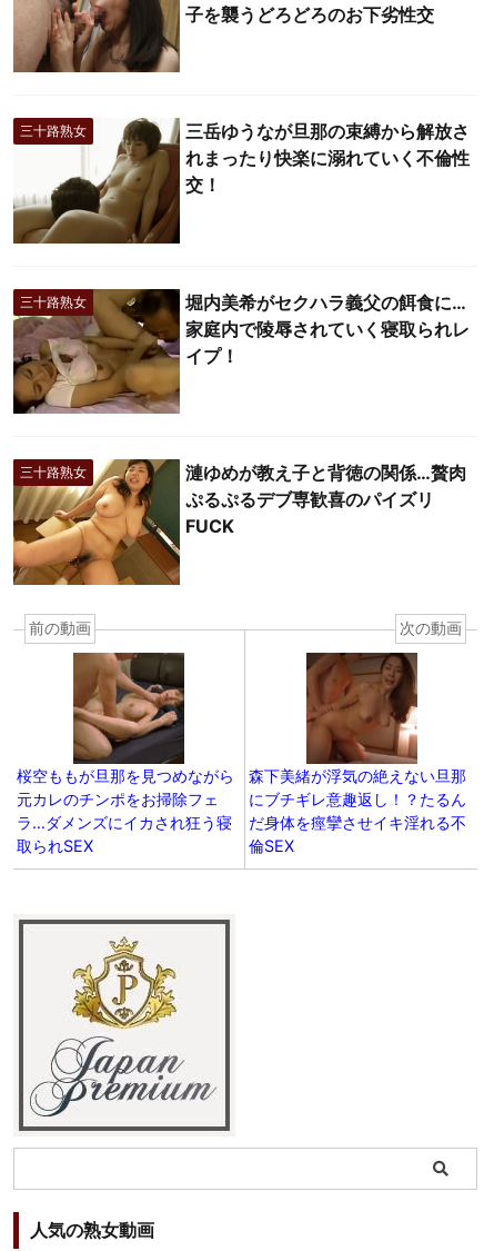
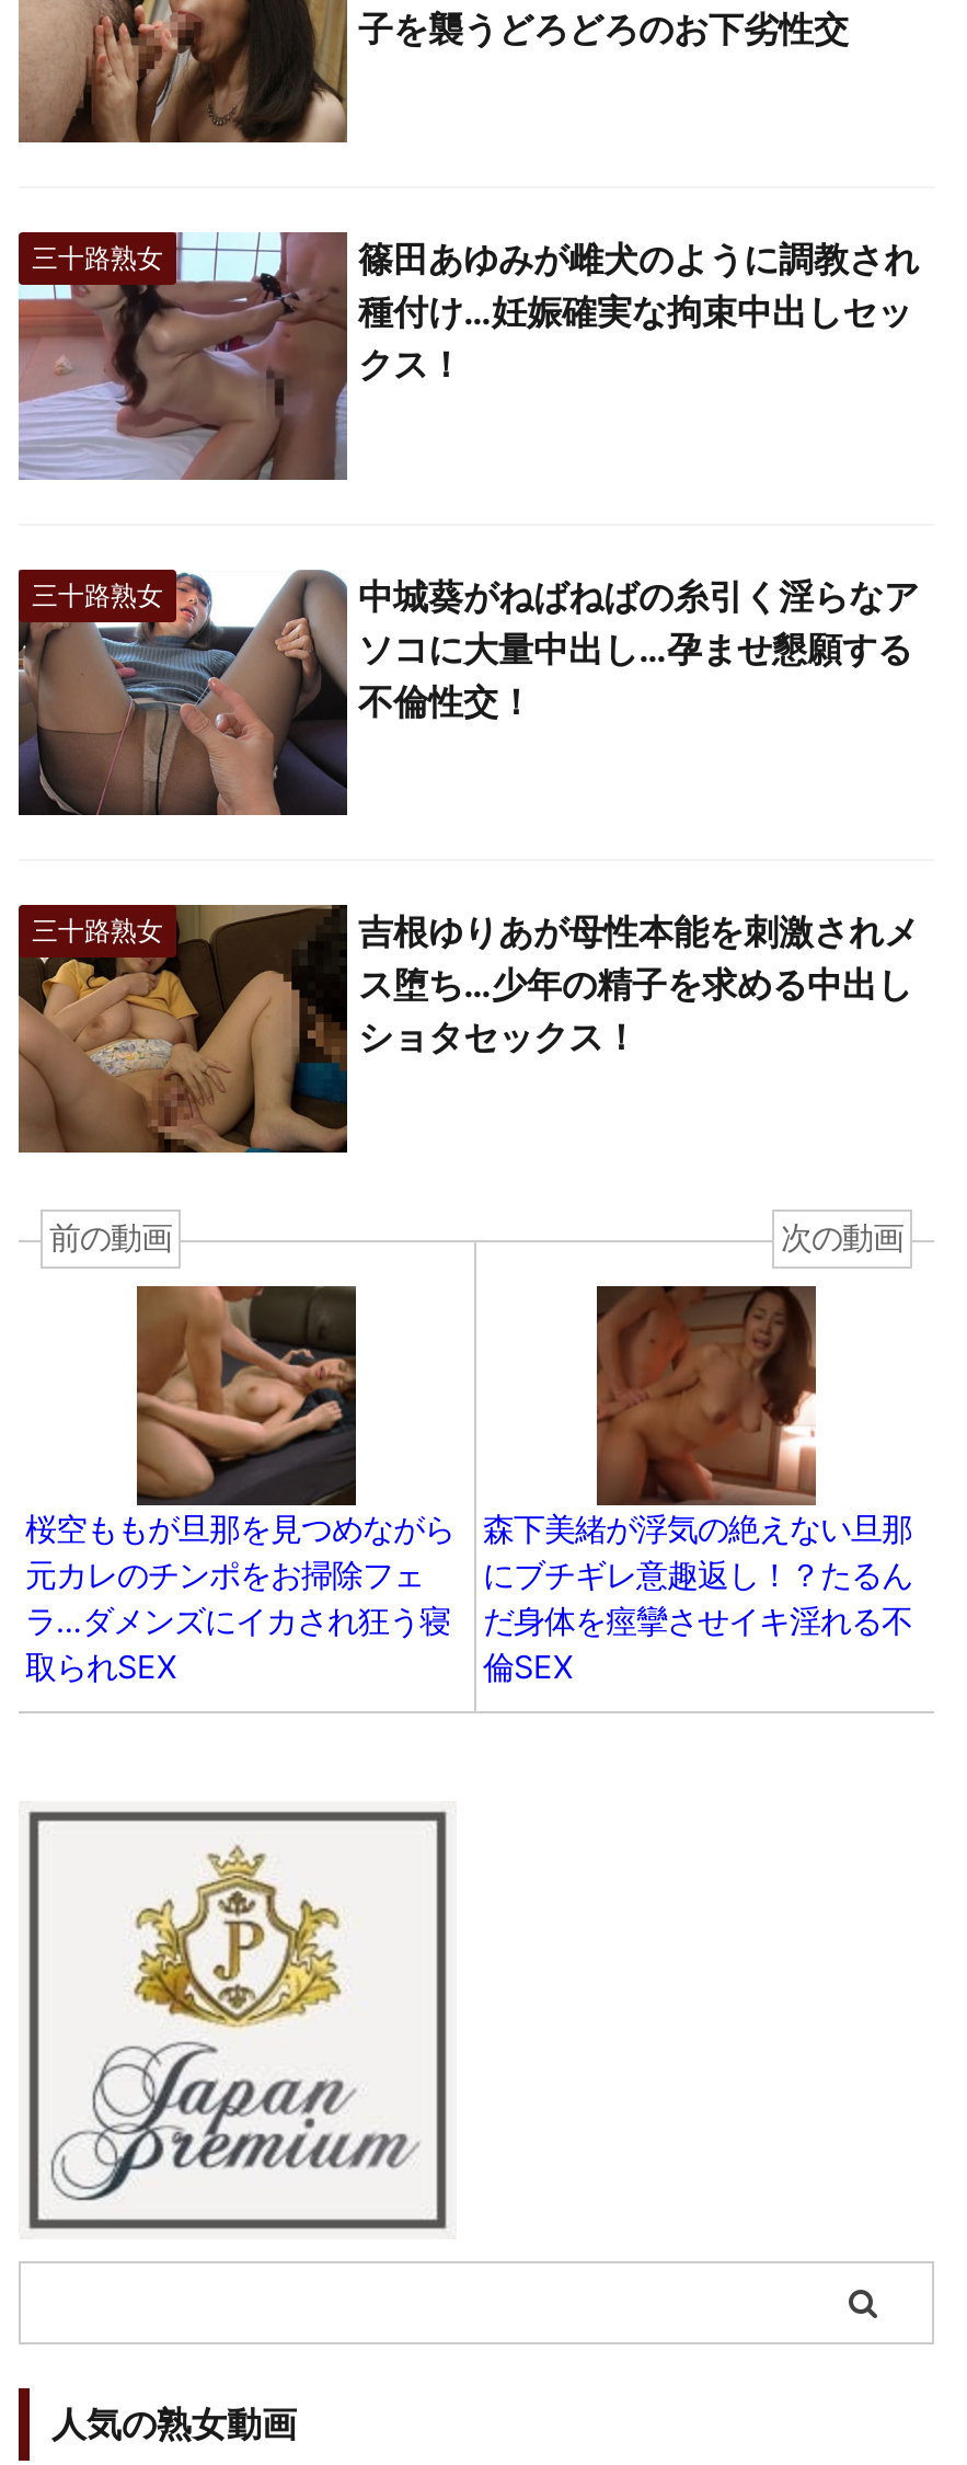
- [image]
- 三岳ゆうなが旦那の束縛から解放さ
- れまったり快楽に溺れていく不倫性
- 交！
+ [image]
+ 篠田あゆみが雌犬のように調教され
+ 種付け…妊娠確実な拘束中出しセッ
+ クス！

- [image]
- 堀内美希がセクハラ義父の餌食に…
- 家庭内で陵辱されていく寝取られレ
- イプ！
+ [image]
+ 中城葵がねばねばの糸引く淫らなア
+ ソコに大量中出し…孕ませ懇願する
+ 不倫性交！

- [image]
- 漣ゆめが教え子と背徳の関係…贅肉
- ぷるぷるデブ専歓喜のパイズリ
- FUCK
+ [image]
+ 吉根ゆりあが母性本能を刺激されメ
+ ス堕ち…少年の精子を求める中出し
+ ショタセックス！
